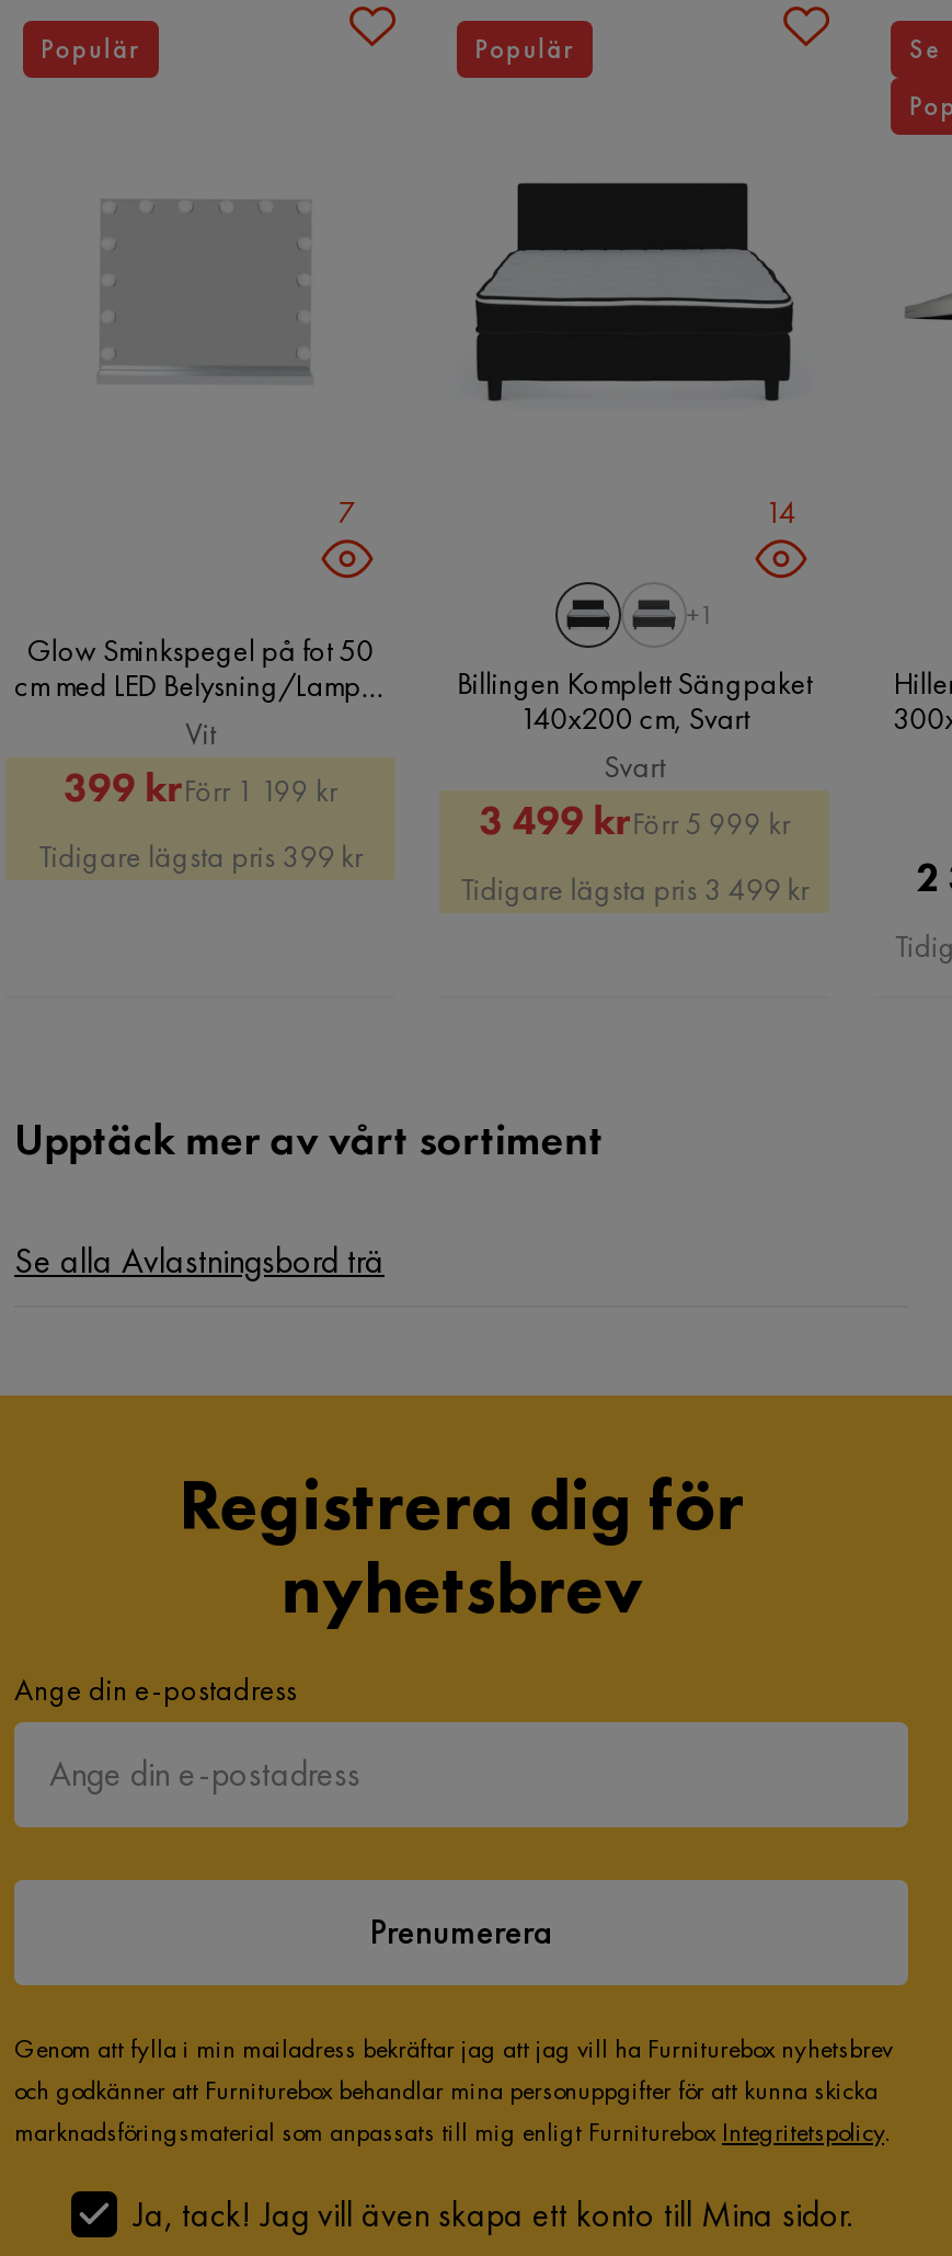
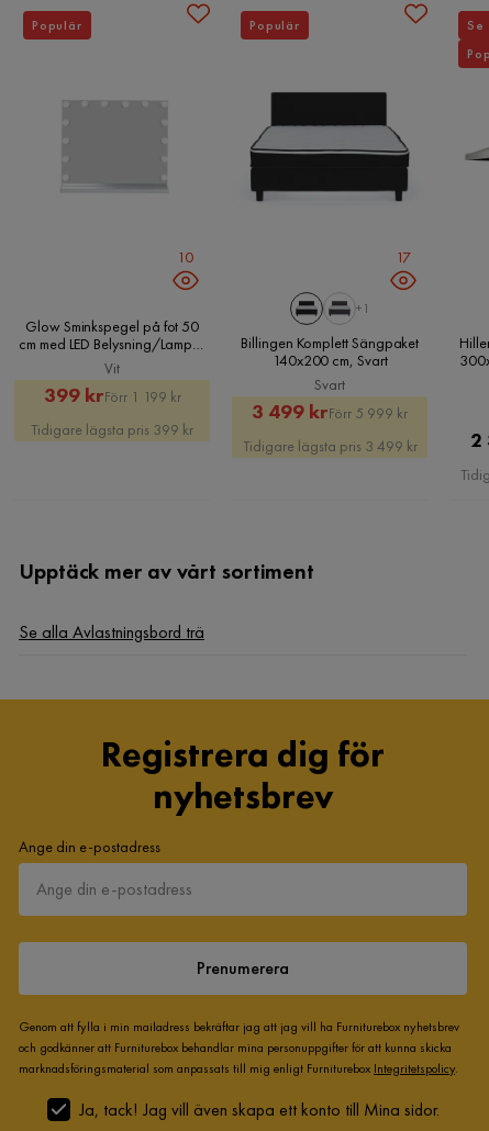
- 7
+ 10

- 14
+ 17
